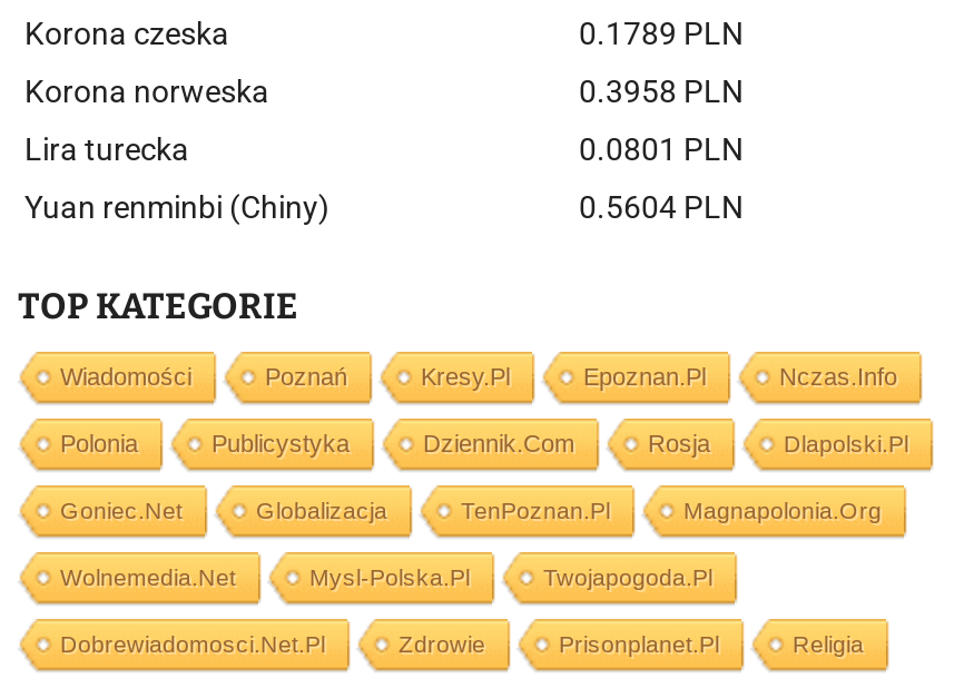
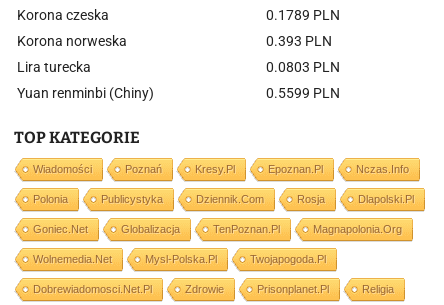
- 0.3958 PLN
+ 0.393 PLN

- 0.0801 PLN
+ 0.0803 PLN

- 0.5604 PLN
+ 0.5599 PLN
